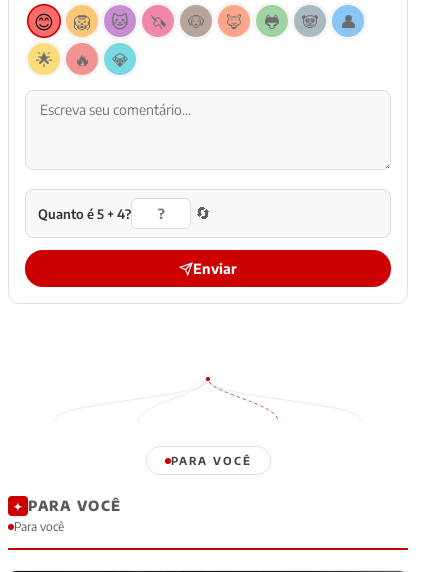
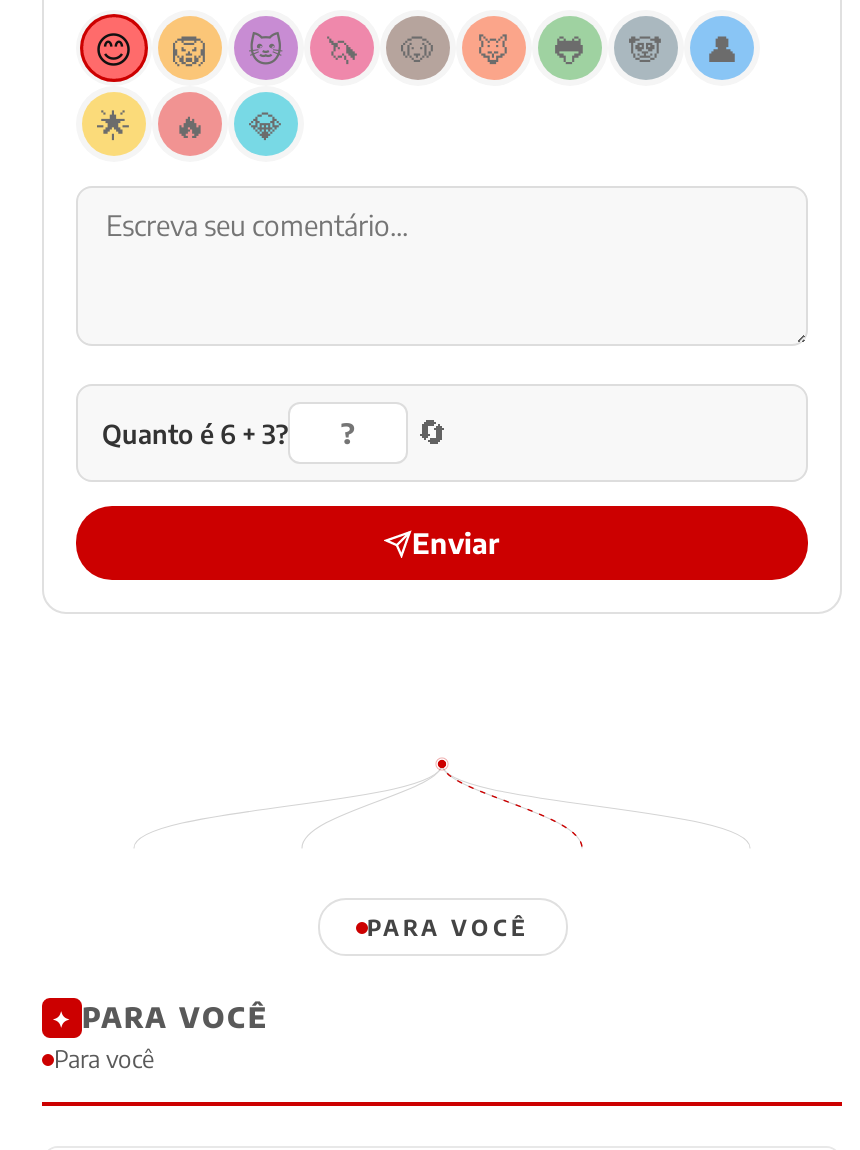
- Quanto é 5 + 4?
+ Quanto é 6 + 3?
